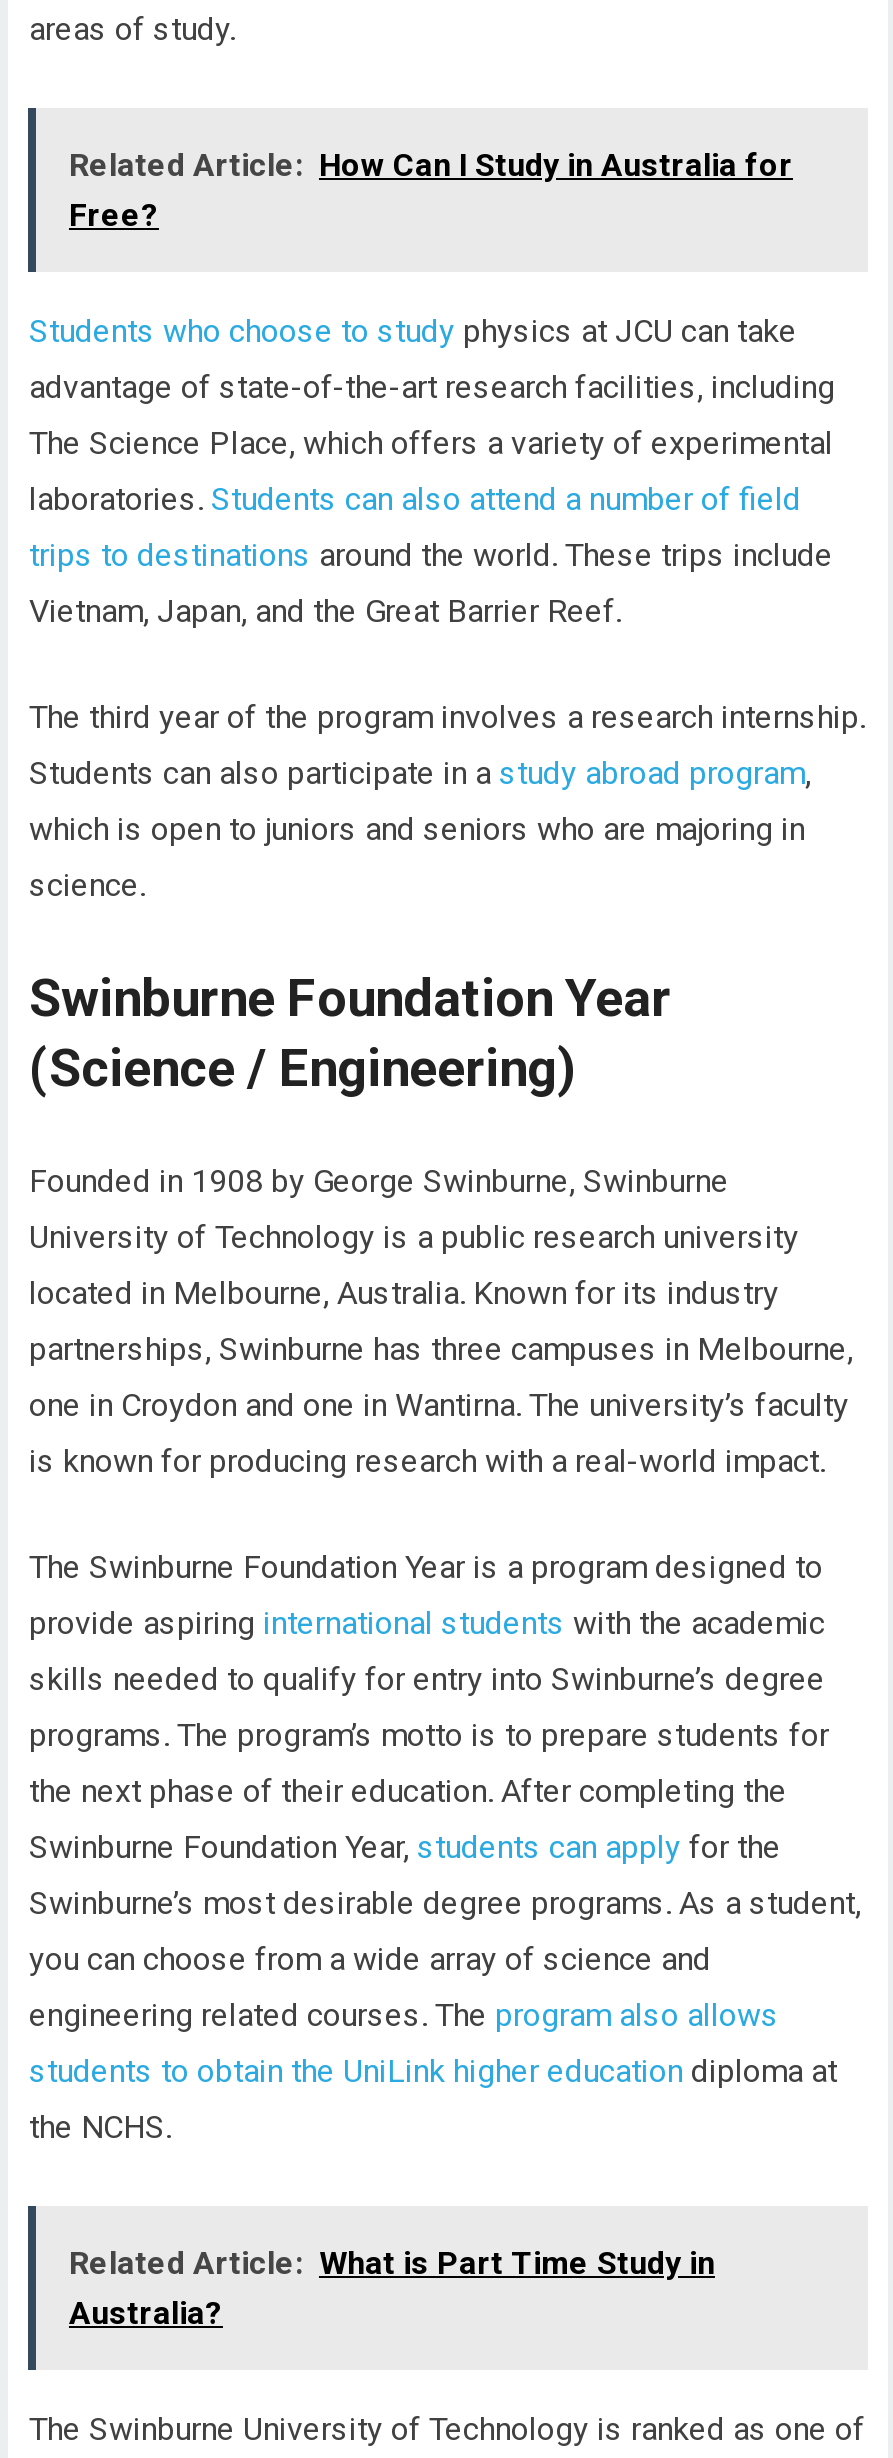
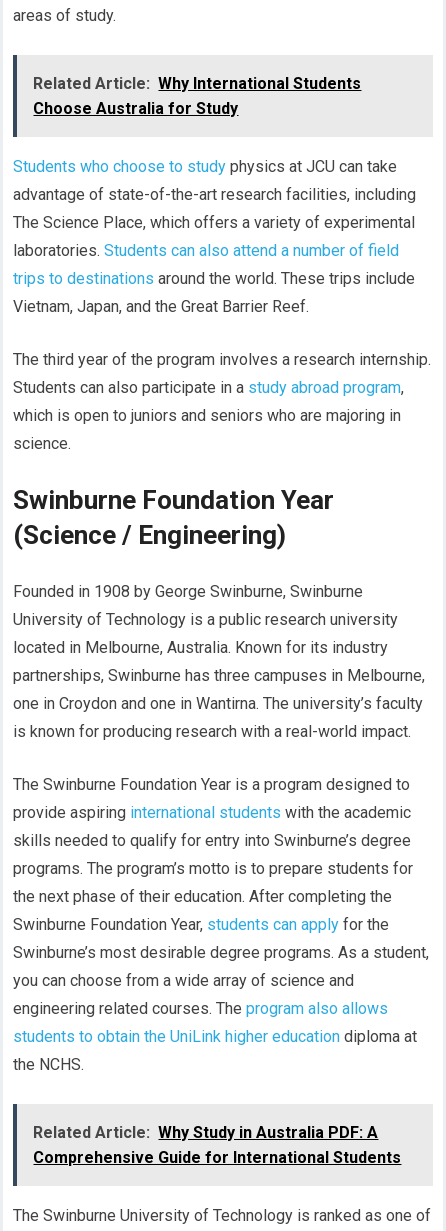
- Related Article: How Can I Study in Australia for
- Free?
+ Related Article: Why International Students
+ Choose Australia for Study

- Related Article: What is Part Time Study in
- Australia?
+ Related Article: Why Study in Australia PDF: A
+ Comprehensive Guide for International Students
